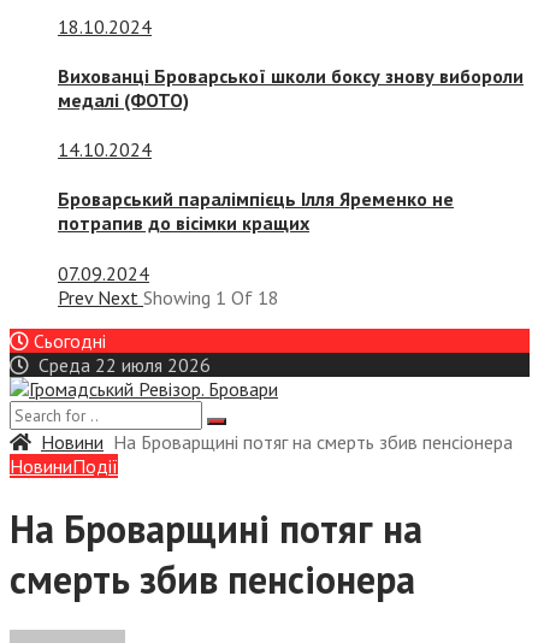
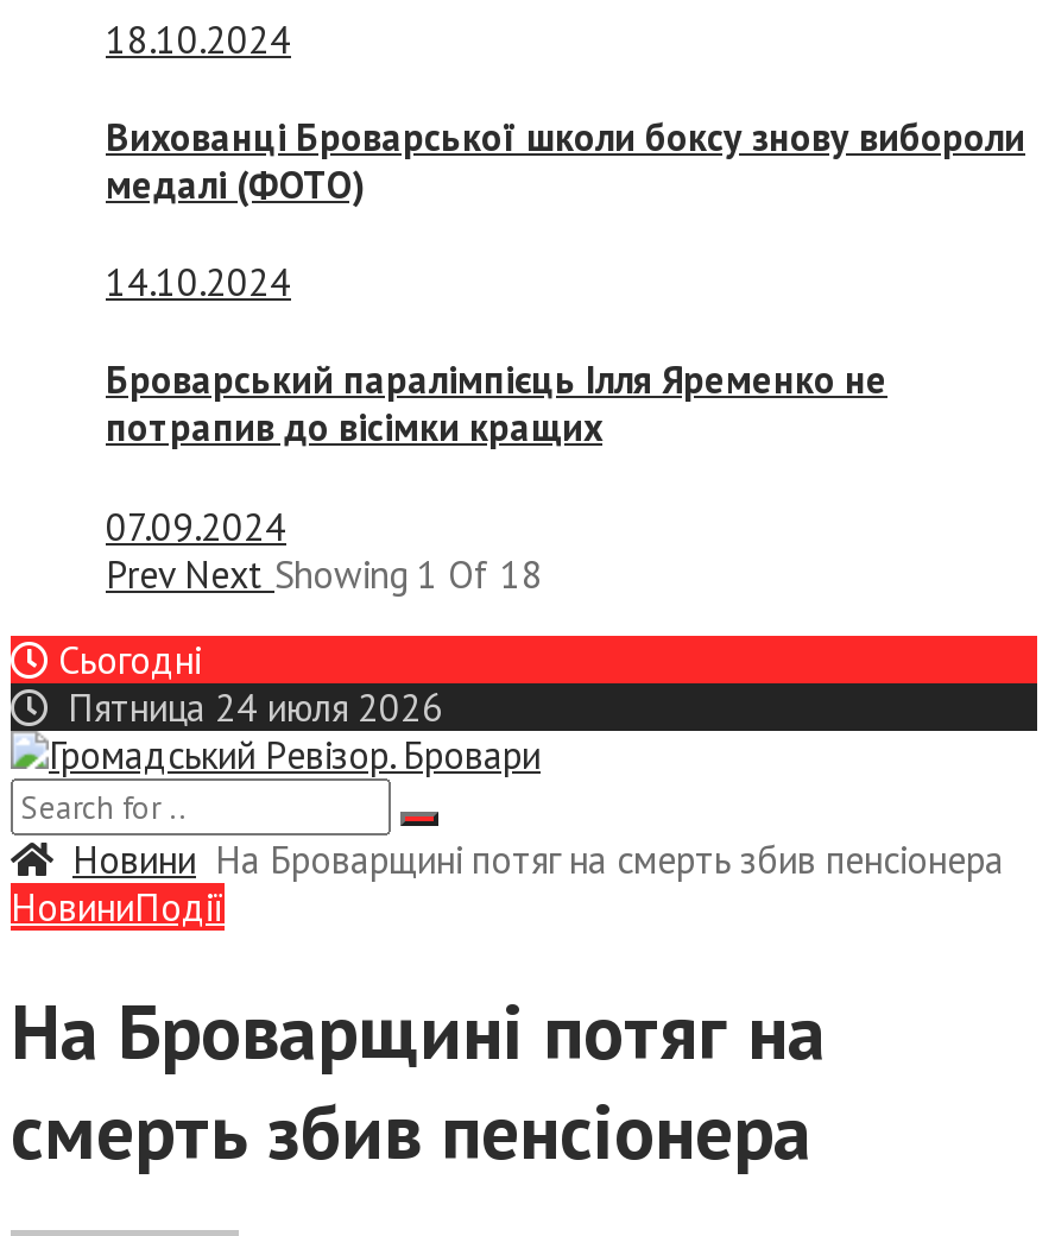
- Среда 22 июля 2026
+ Пятница 24 июля 2026
